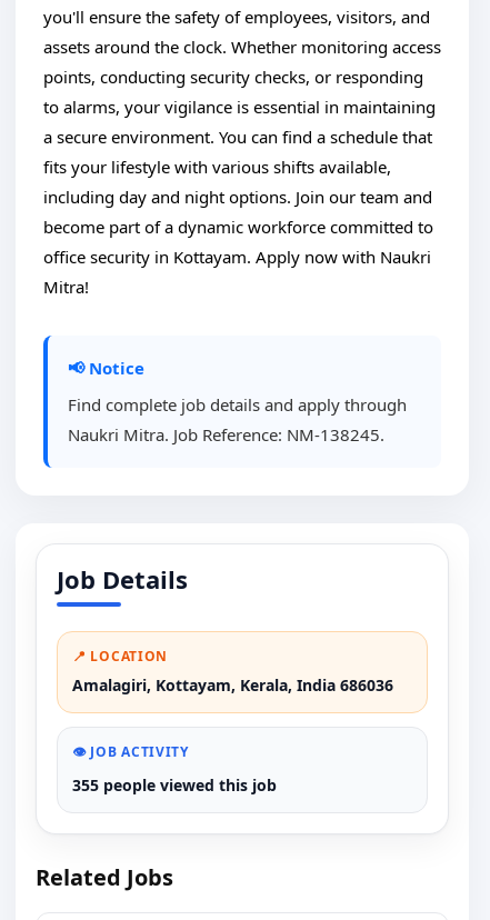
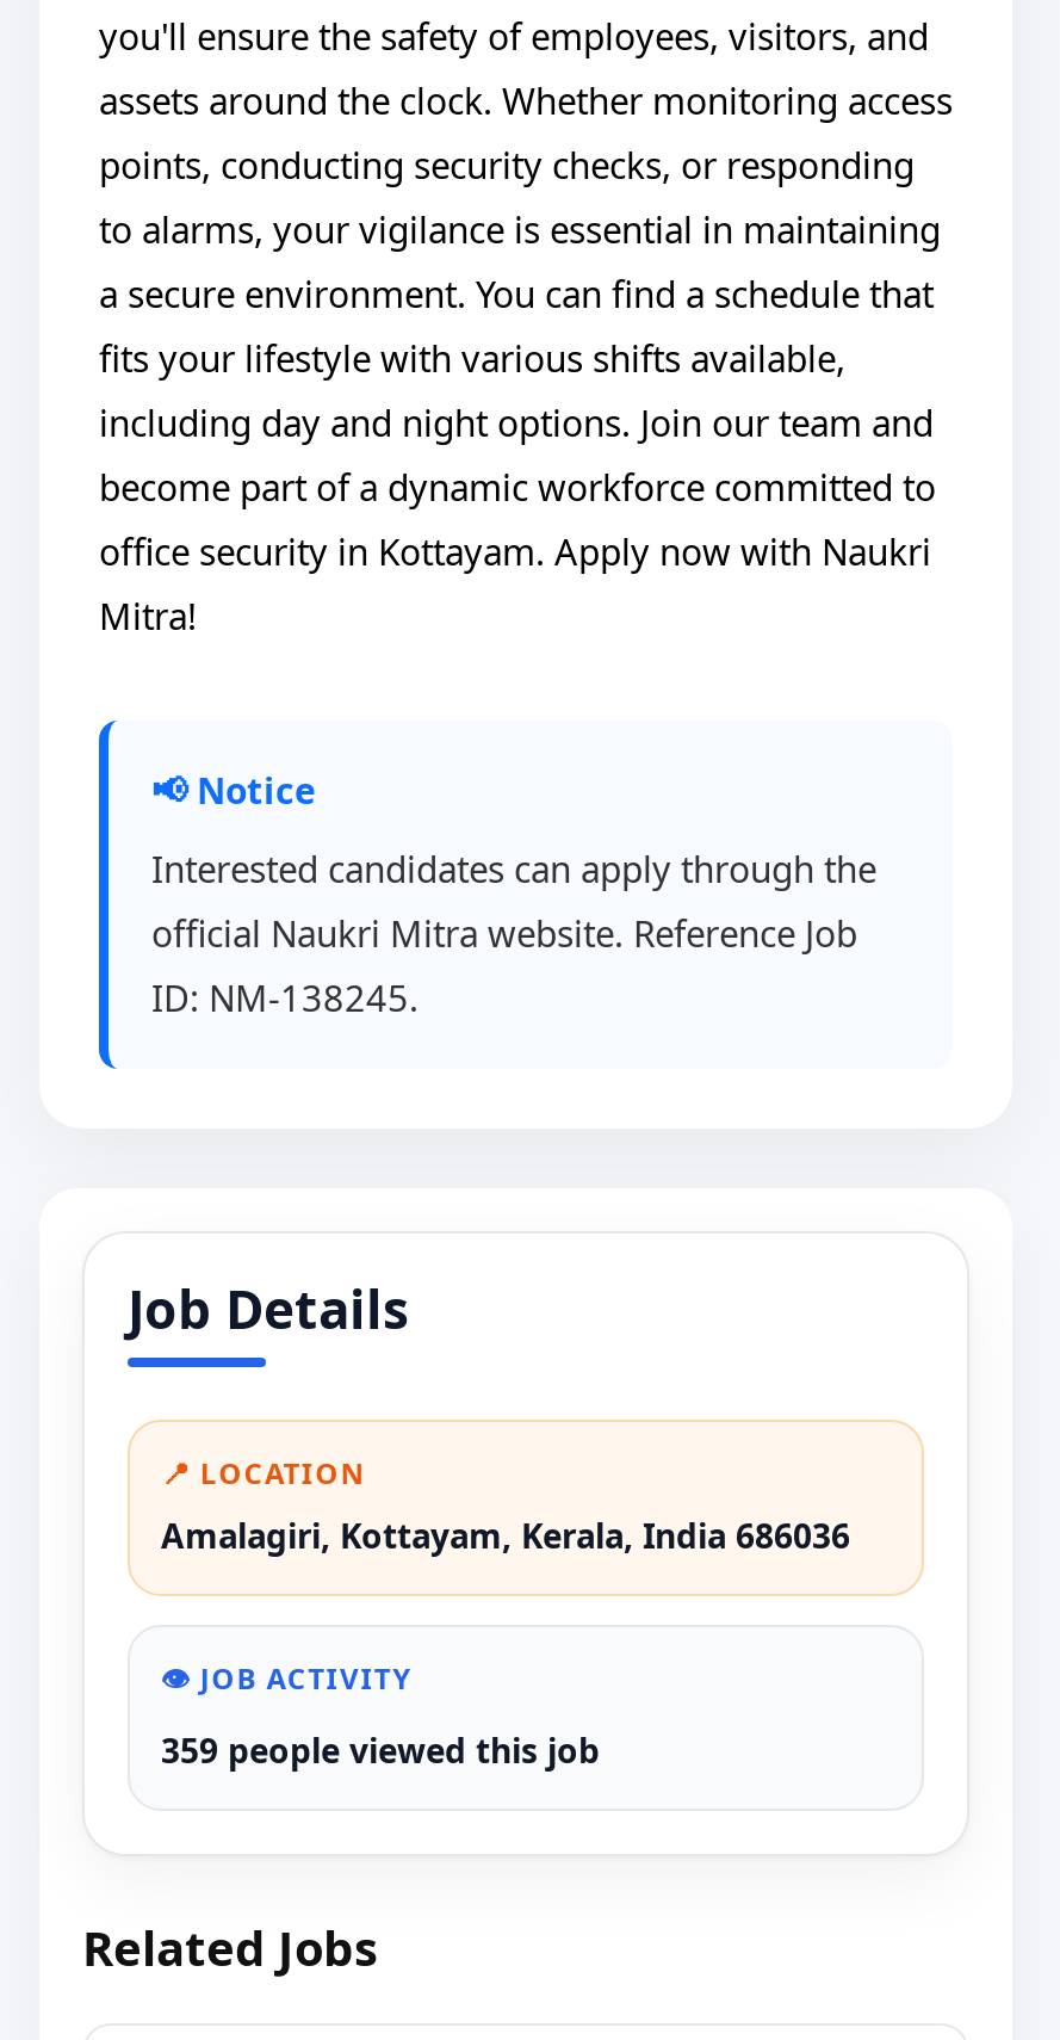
- Find complete job details and apply through
- Naukri Mitra. Job Reference: NM-138245.
+ Interested candidates can apply through the
+ official Naukri Mitra website. Reference Job
+ ID: NM-138245.

- 355 people viewed this job
+ 359 people viewed this job
